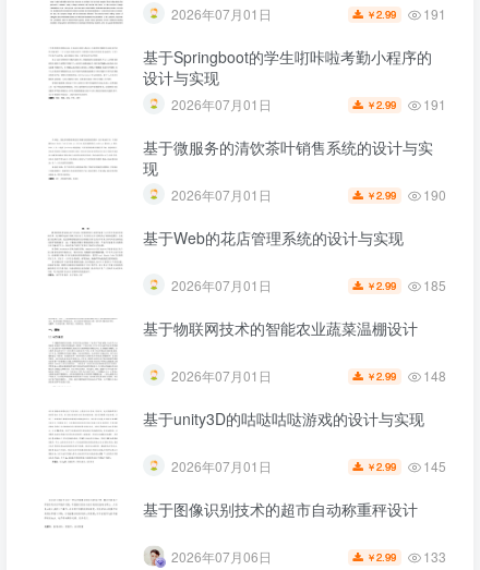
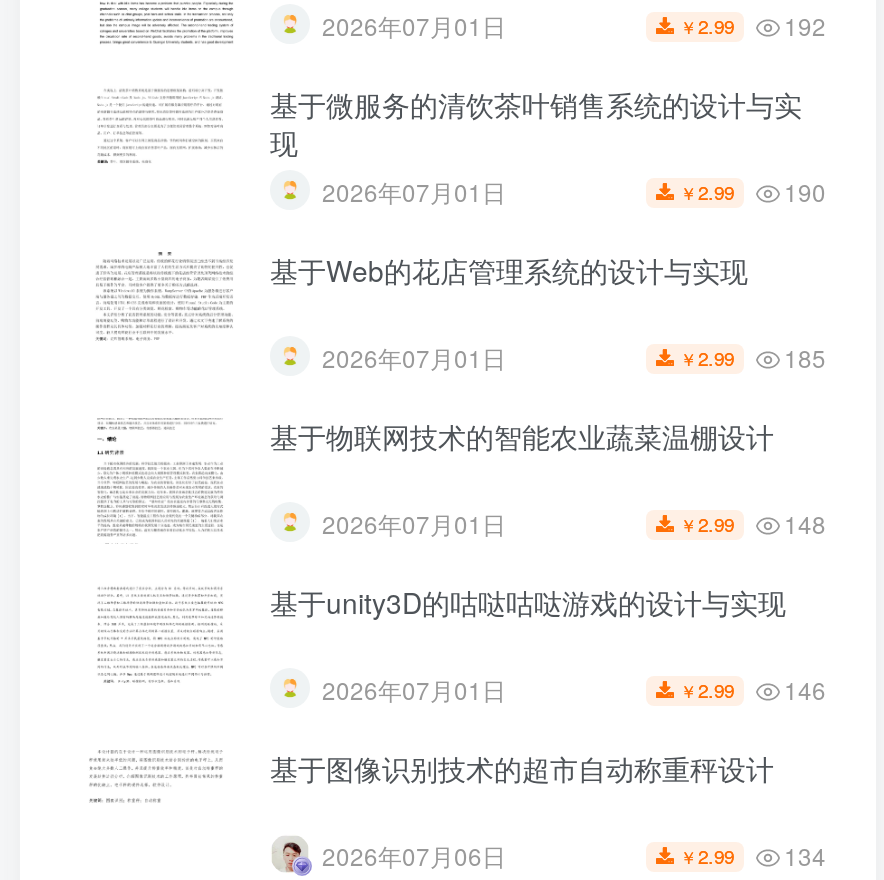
- 191
- 基于Springboot的学生咑咔啦考勤小程序的
- 设计与实现
- 2026年07月01日
- ￥2.99
- 191
+ 192

- ￥2.99 145
+ ￥2.99 146

- ￥2.99 133
+ ￥2.99 134
